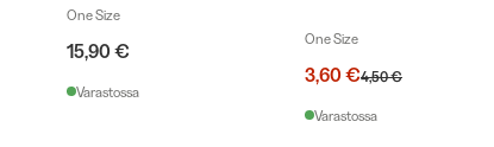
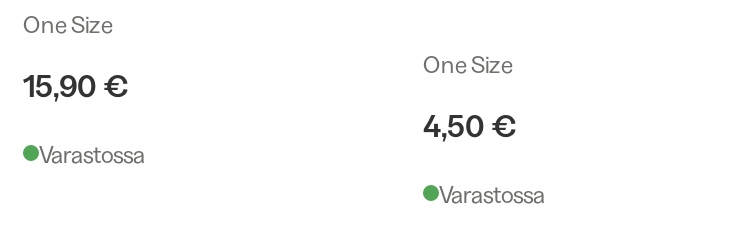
- 3,60 €4,50 €
+ 4,50 €
